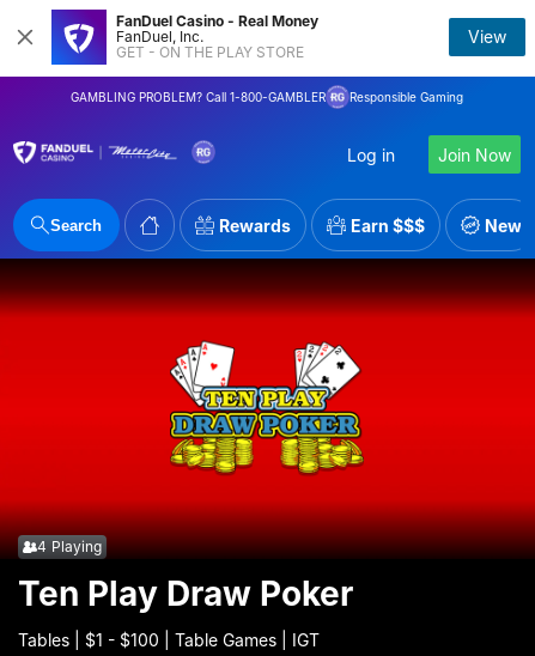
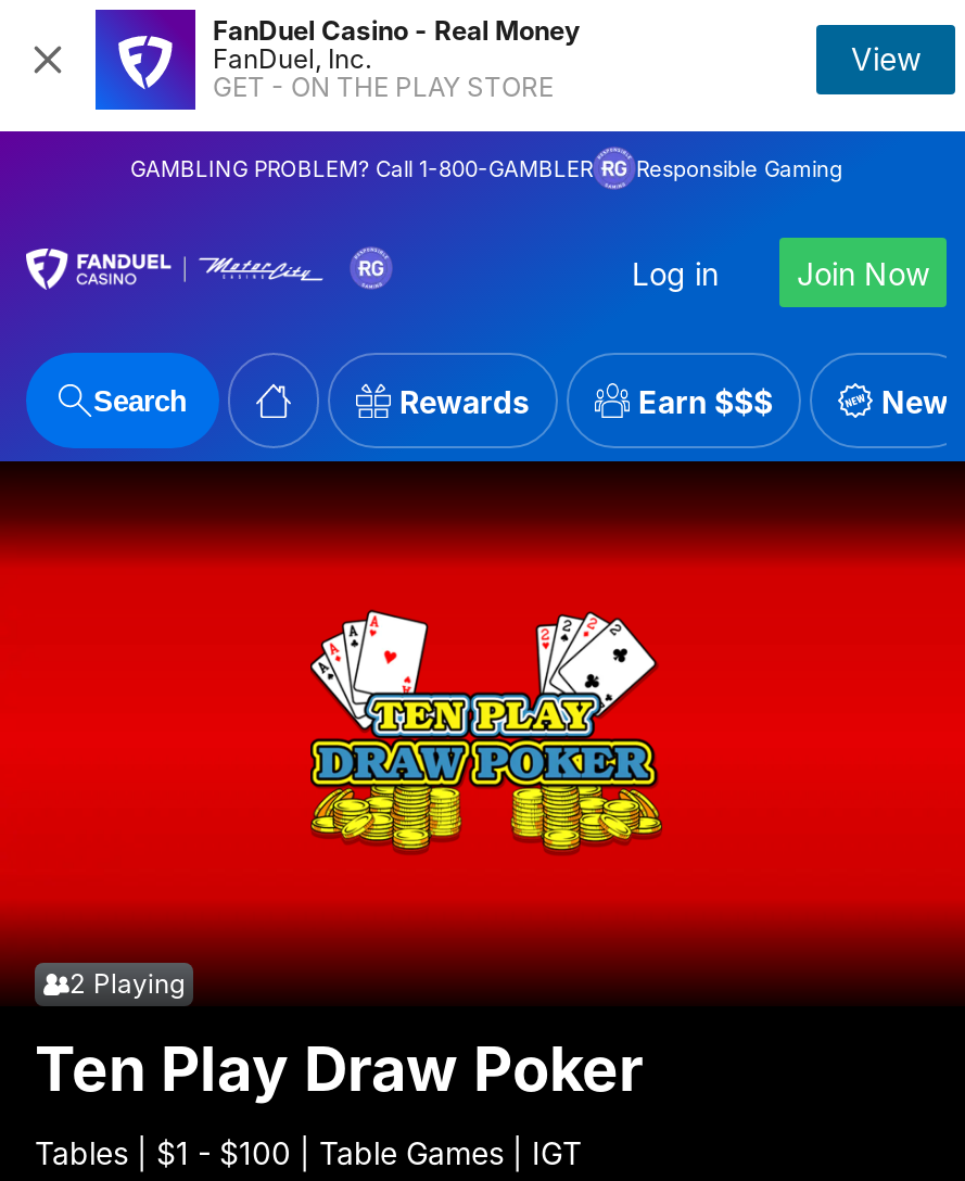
- 4 Playing
+ 2 Playing
